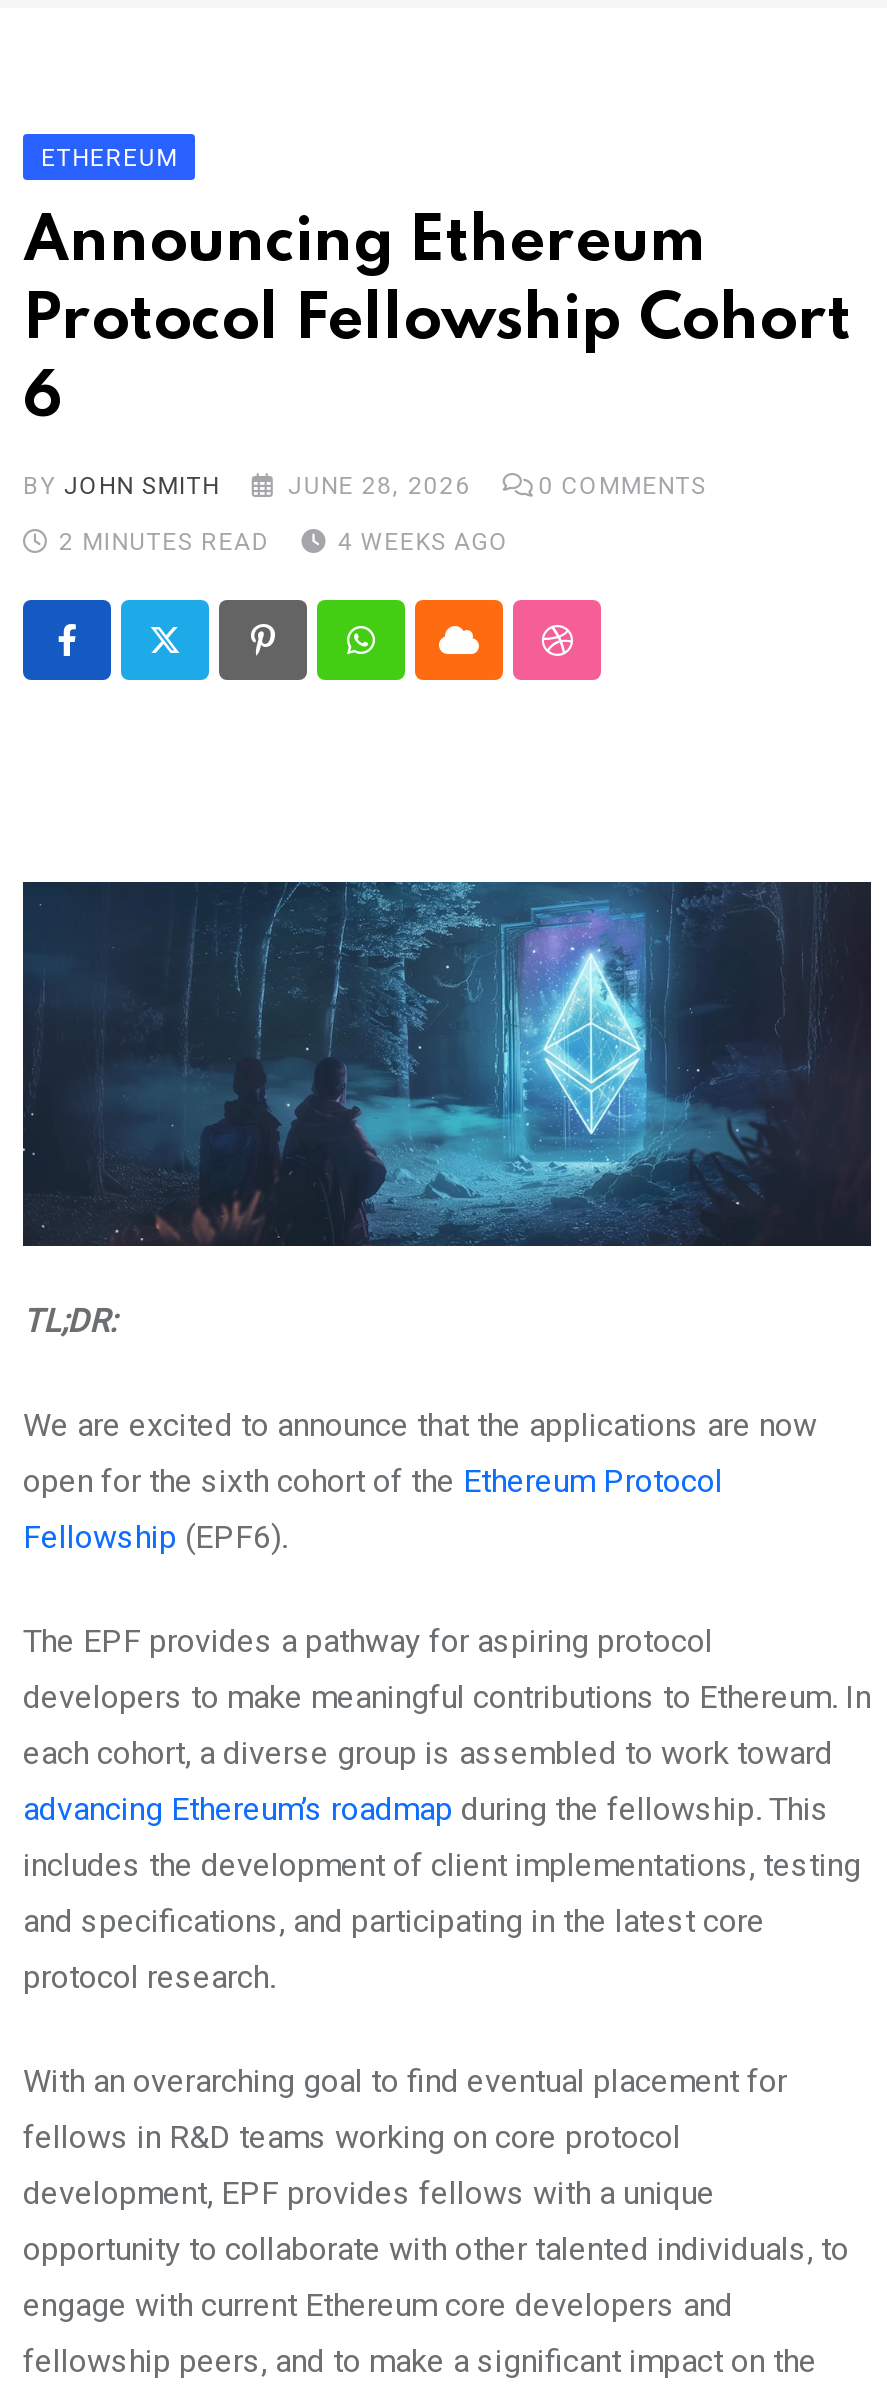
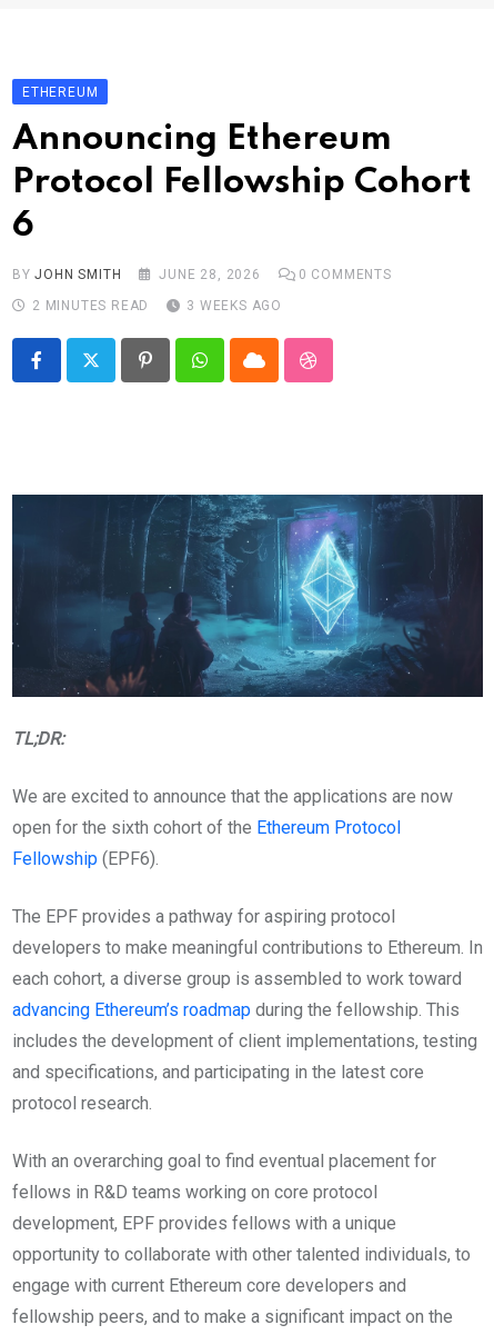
- 4 WEEKS AGO
+ 3 WEEKS AGO
